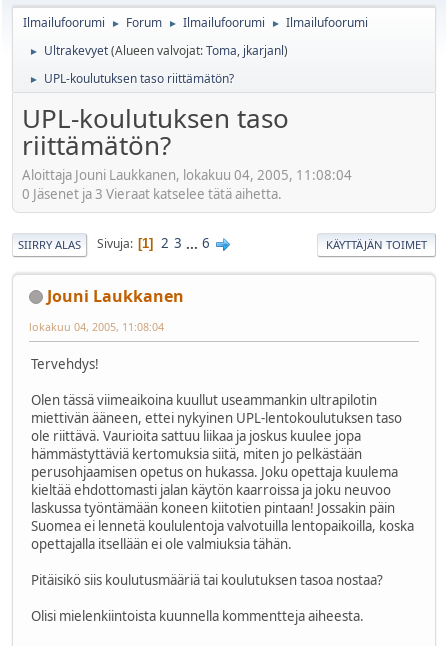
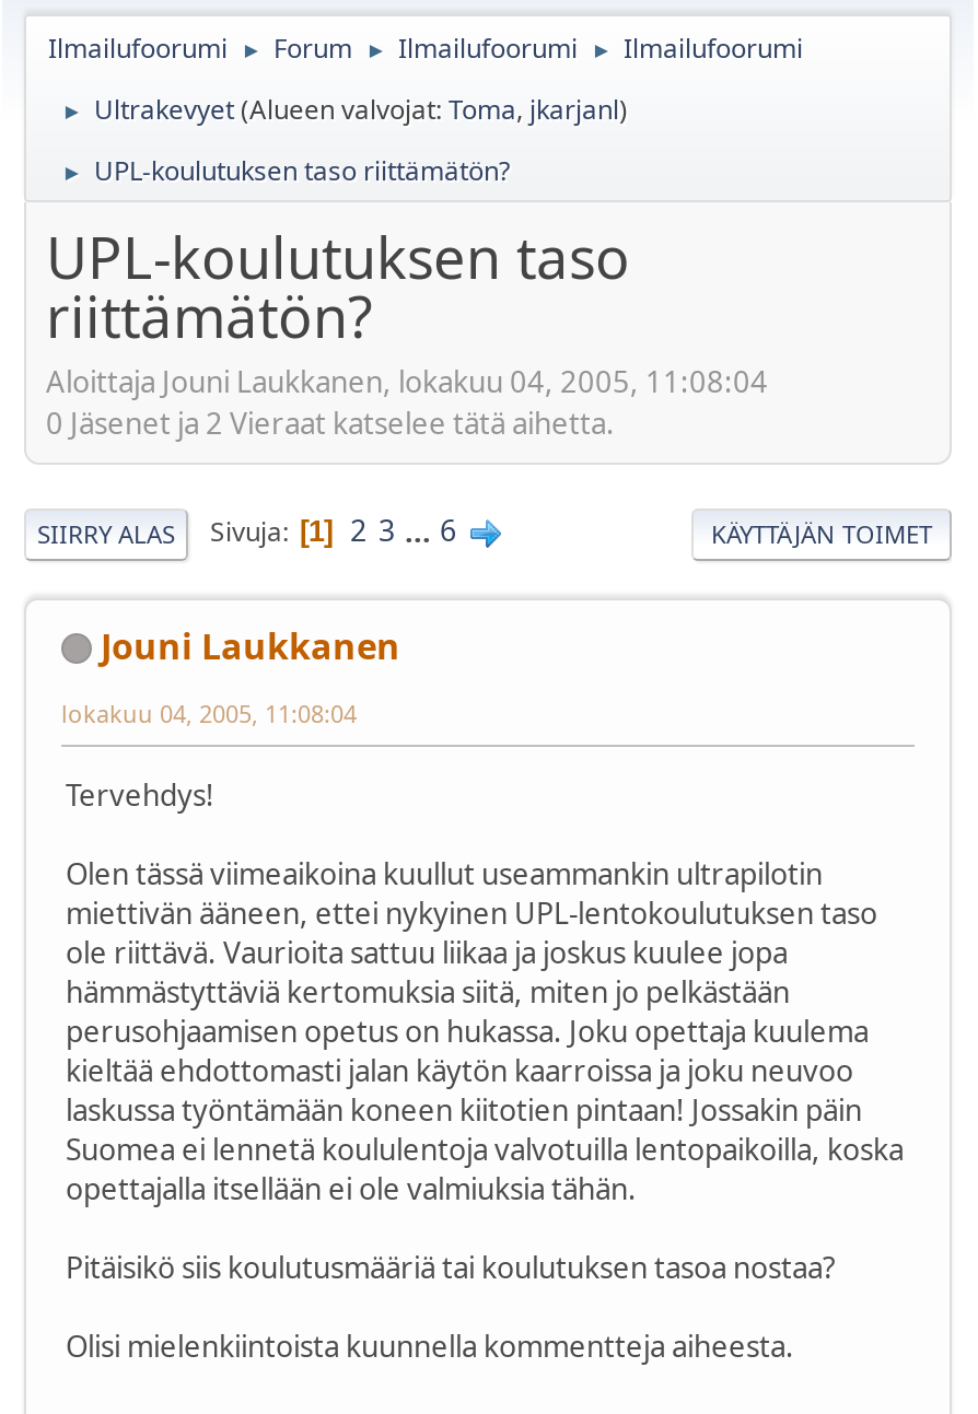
- 0 Jäsenet ja 3 Vieraat katselee tätä aihetta.
+ 0 Jäsenet ja 2 Vieraat katselee tätä aihetta.
